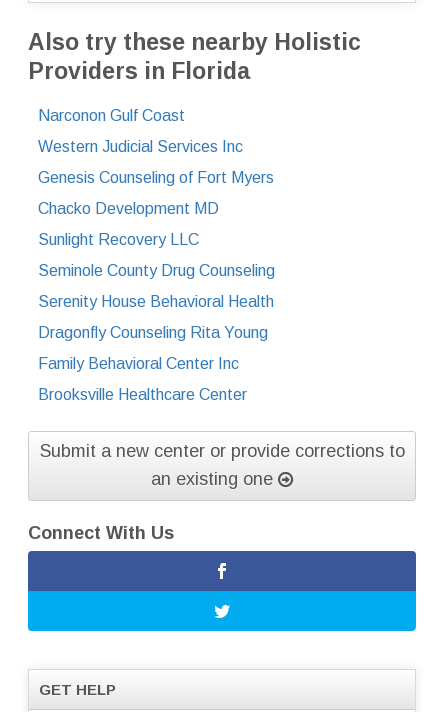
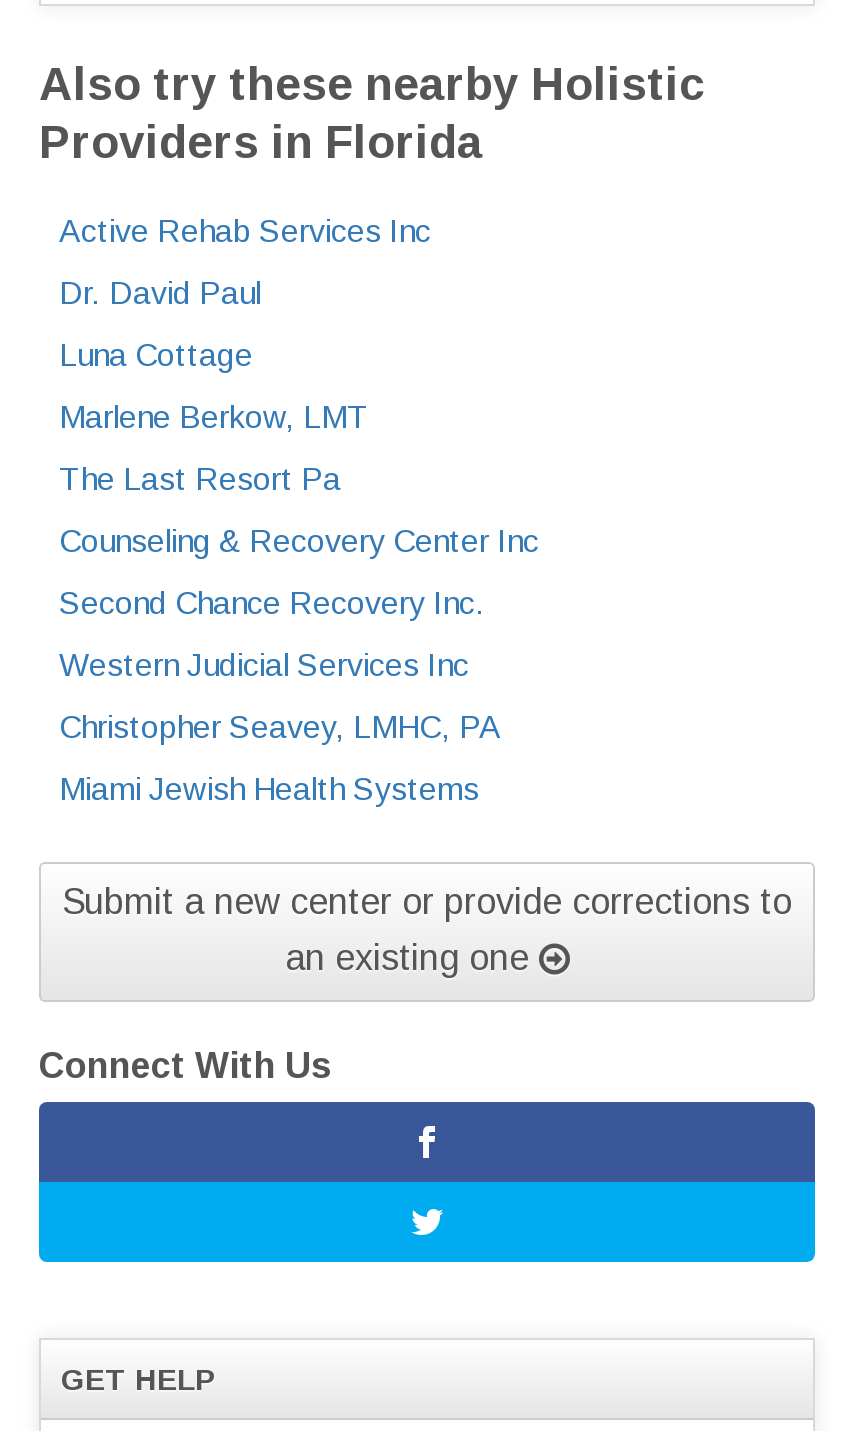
- Narconon Gulf Coast
+ Active Rehab Services Inc
+ Dr. David Paul
+ Luna Cottage
+ Marlene Berkow, LMT
+ The Last Resort Pa
+ Counseling & Recovery Center Inc
+ Second Chance Recovery Inc.

moved down: Western Judicial Services Inc

- Genesis Counseling of Fort Myers
- Chacko Development MD
- Sunlight Recovery LLC
- Seminole County Drug Counseling
- Serenity House Behavioral Health
- Dragonfly Counseling Rita Young
- Family Behavioral Center Inc
- Brooksville Healthcare Center
+ Christopher Seavey, LMHC, PA
+ Miami Jewish Health Systems
